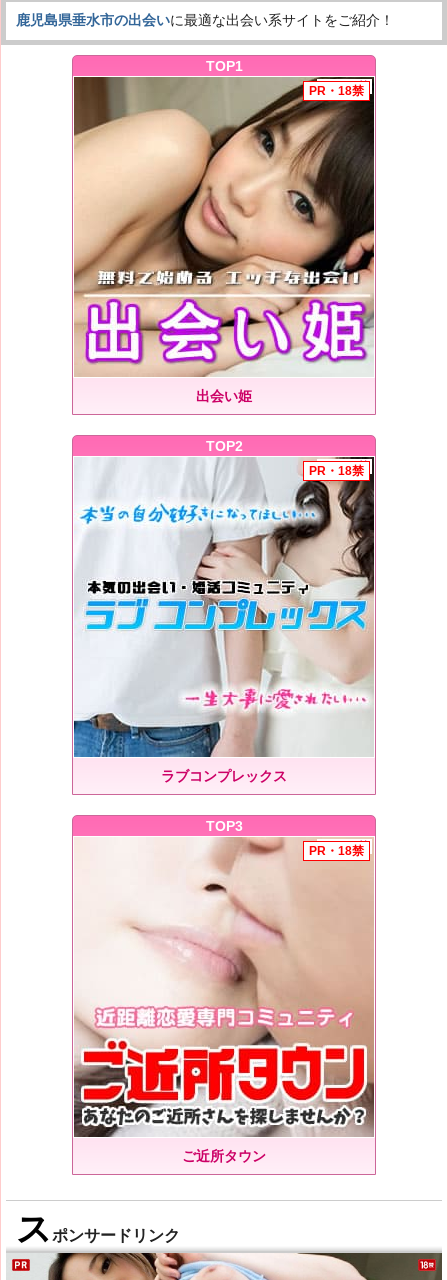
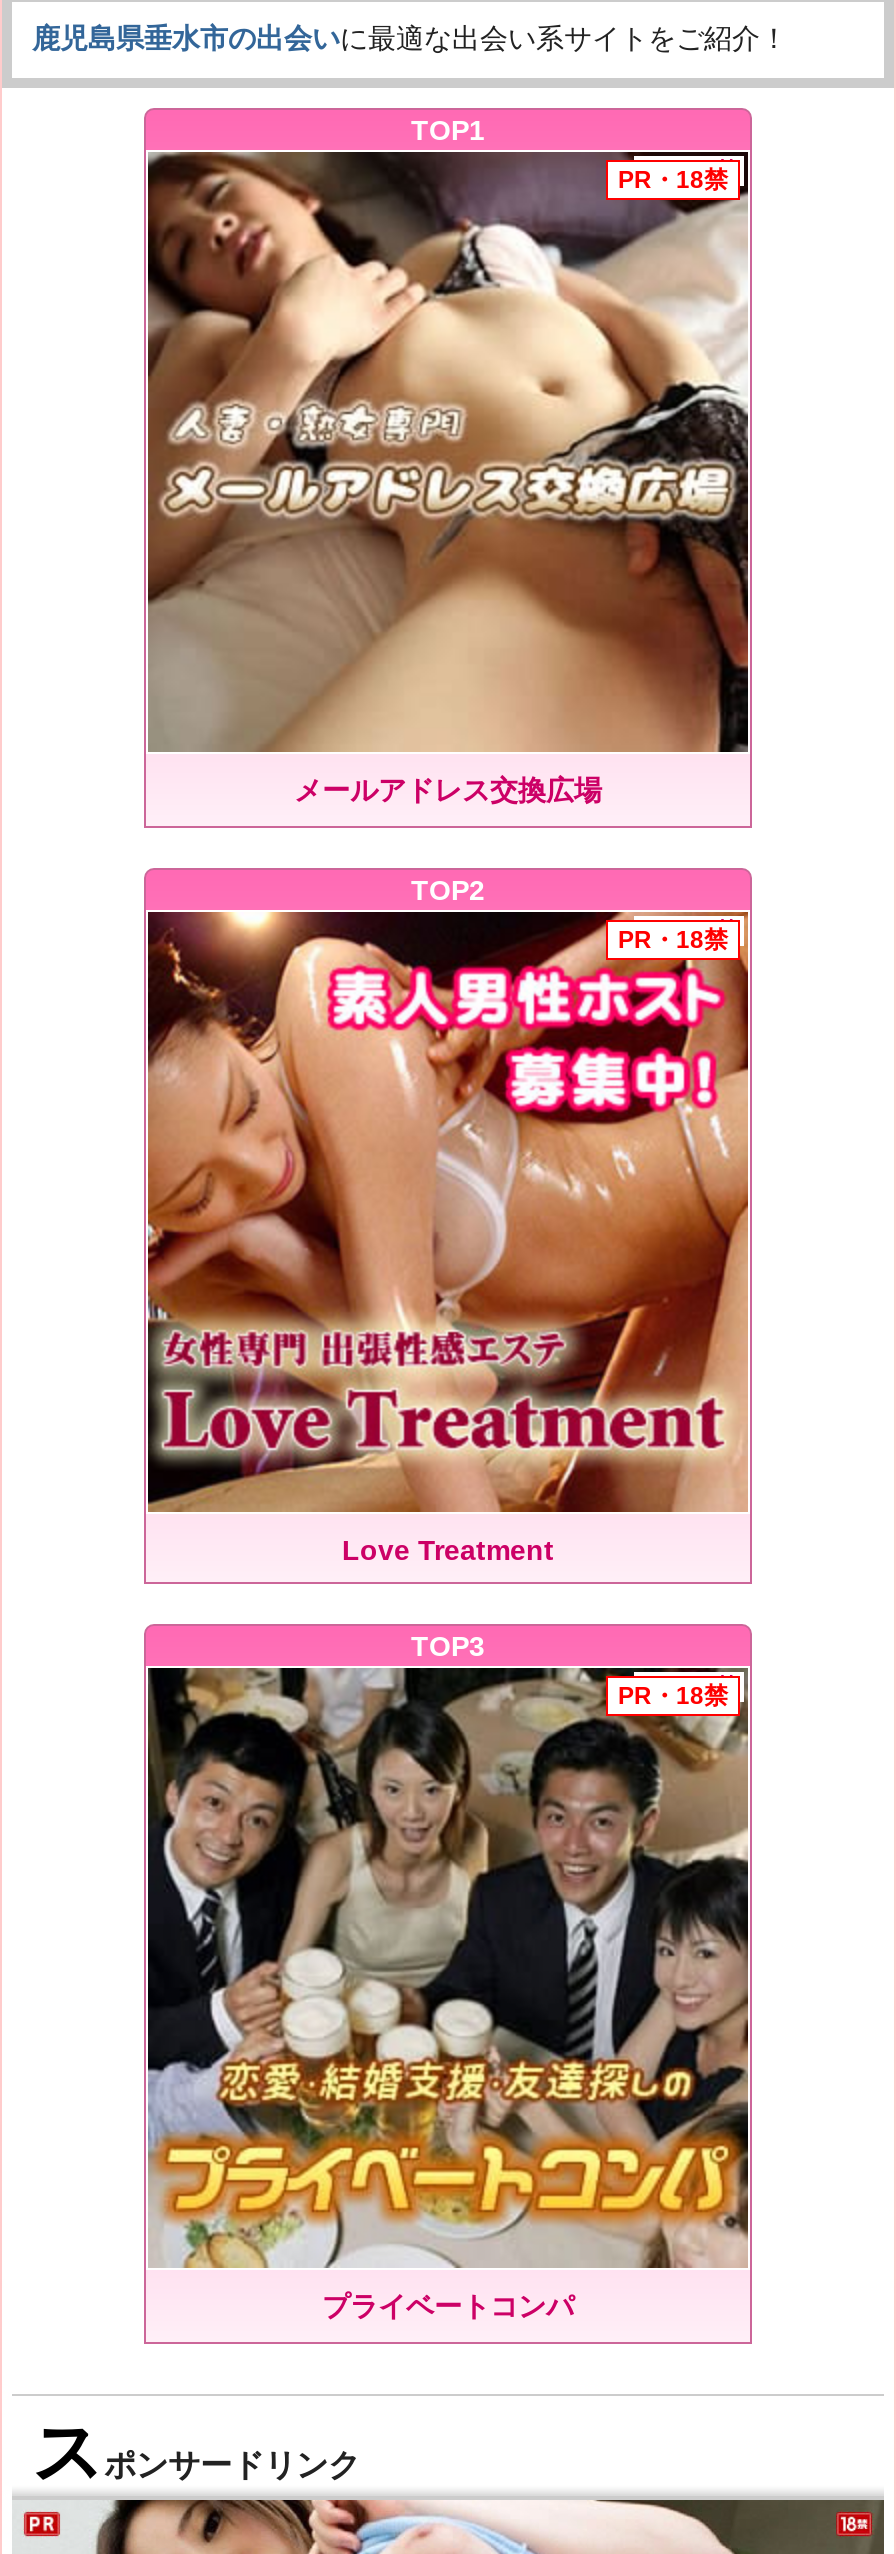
- [image]
- 出会い姫
+ [image]
+ メールアドレス交換広場

- [image]
- ラブコンプレックス
+ [image]
+ Love Treatment

- [image]
- ご近所タウン
+ [image]
+ プライベートコンパ
